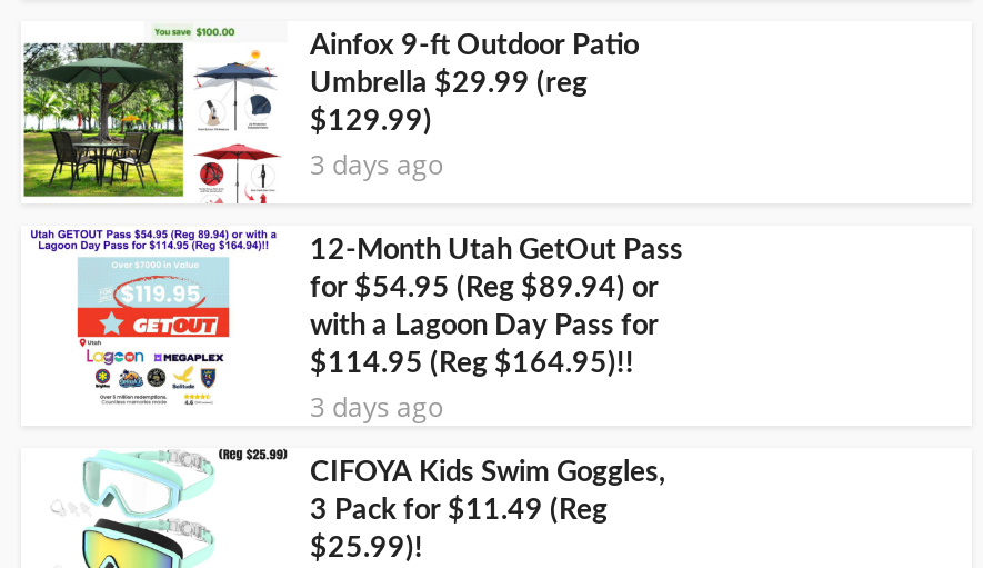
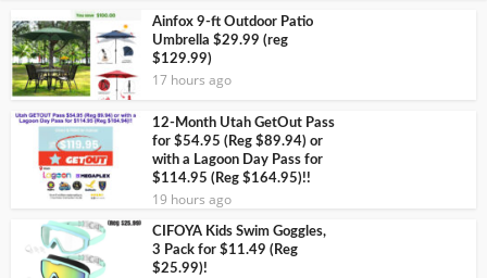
- 3 days ago
+ 17 hours ago

- 3 days ago
+ 19 hours ago
